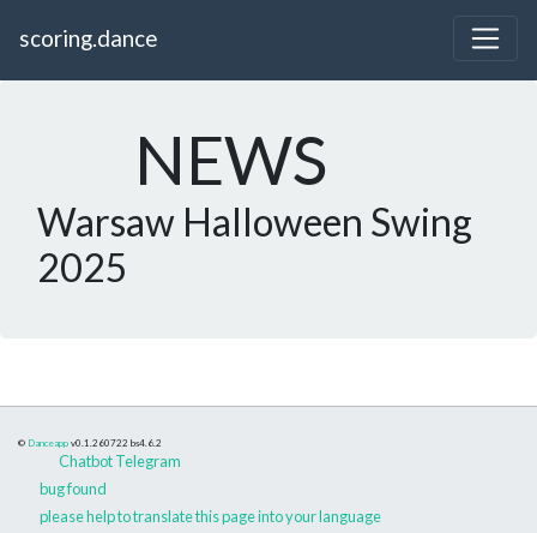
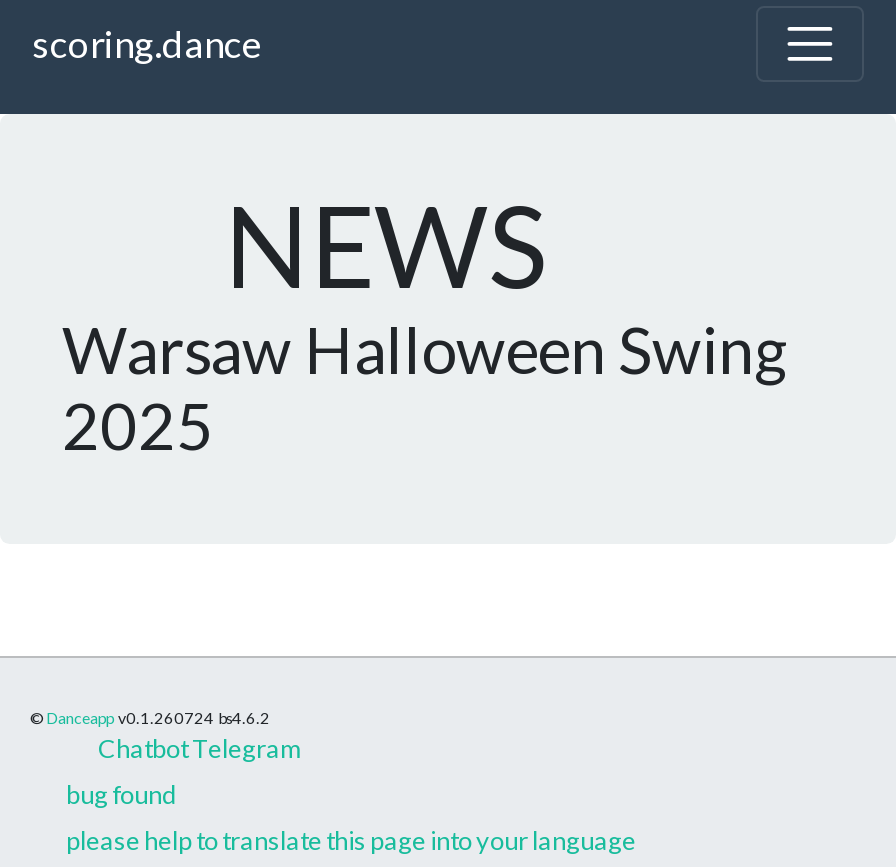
- © Danceapp v0.1.260722 bs4.6.2
+ © Danceapp v0.1.260724 bs4.6.2
